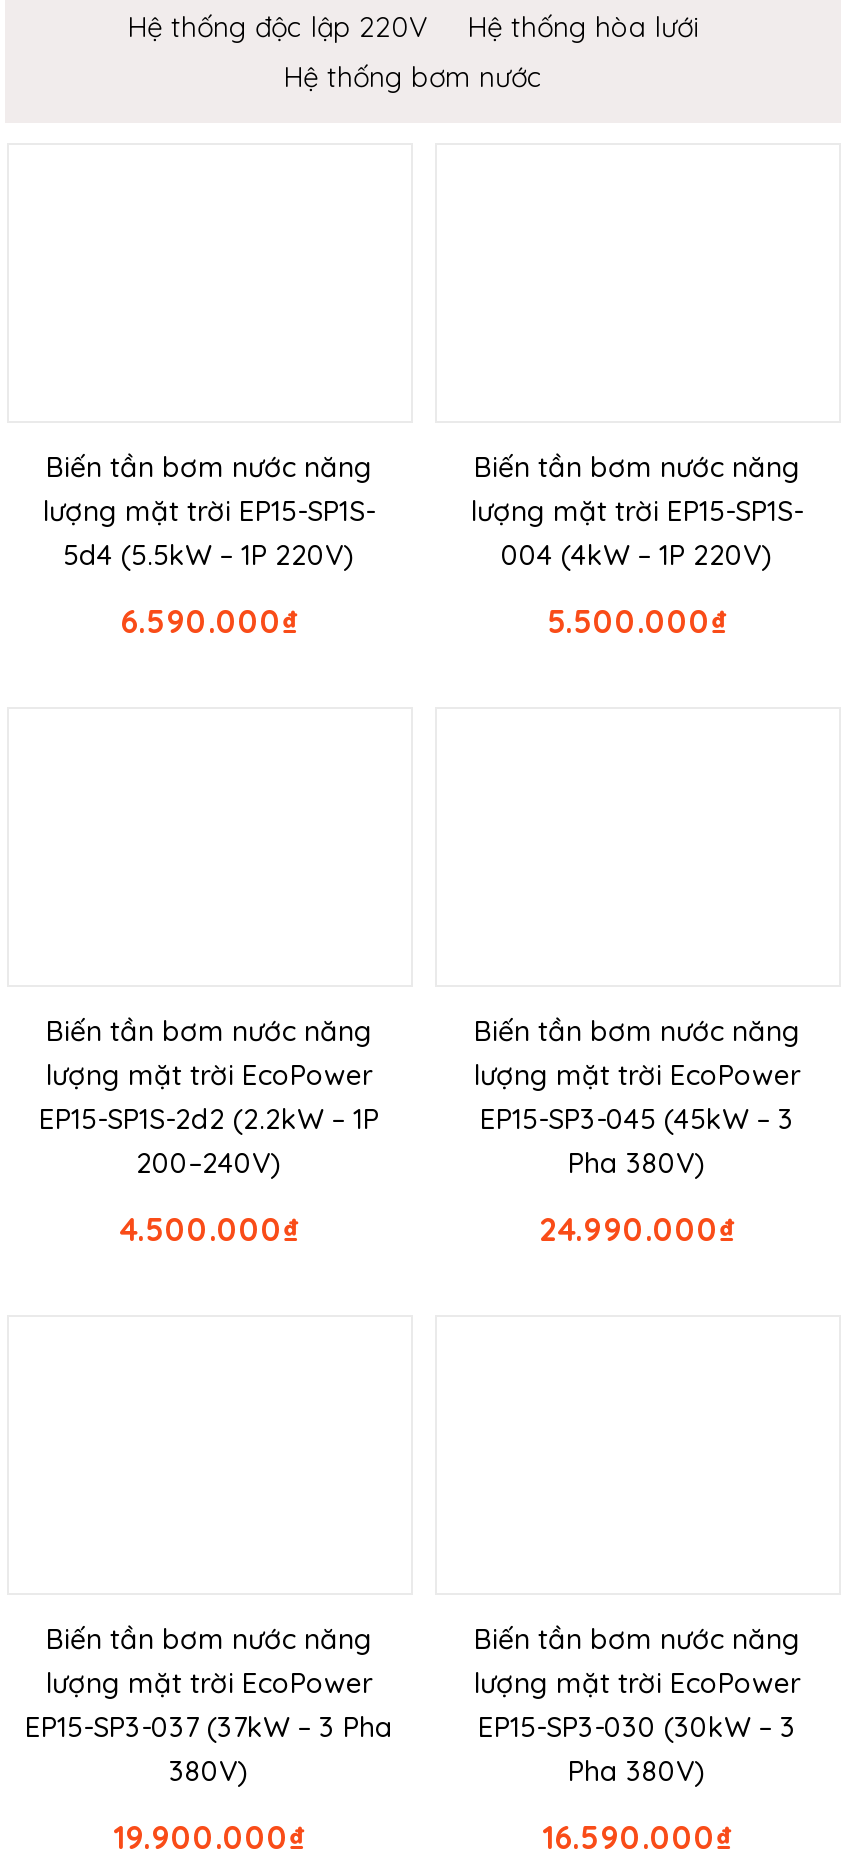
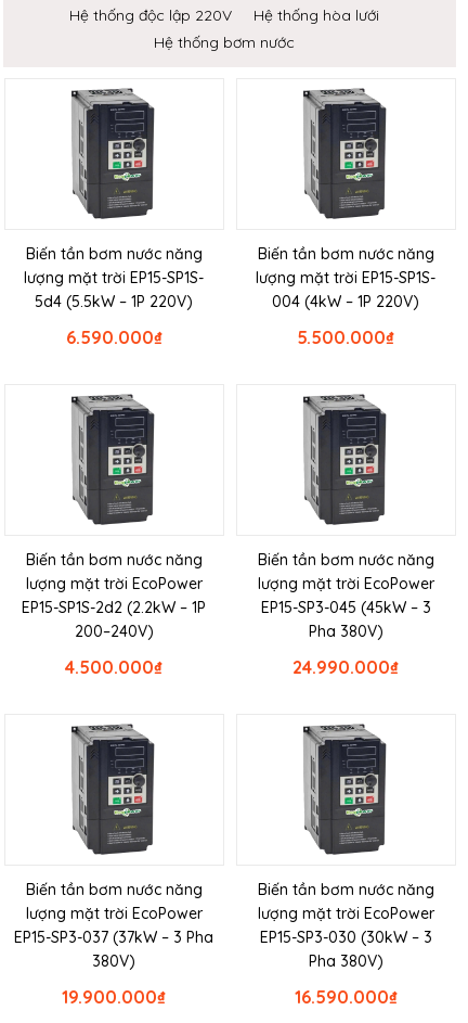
+ [image]

+ [image]

+ [image]

+ [image]

+ [image]

+ [image]
